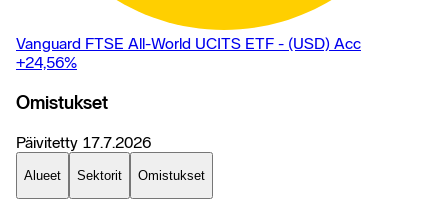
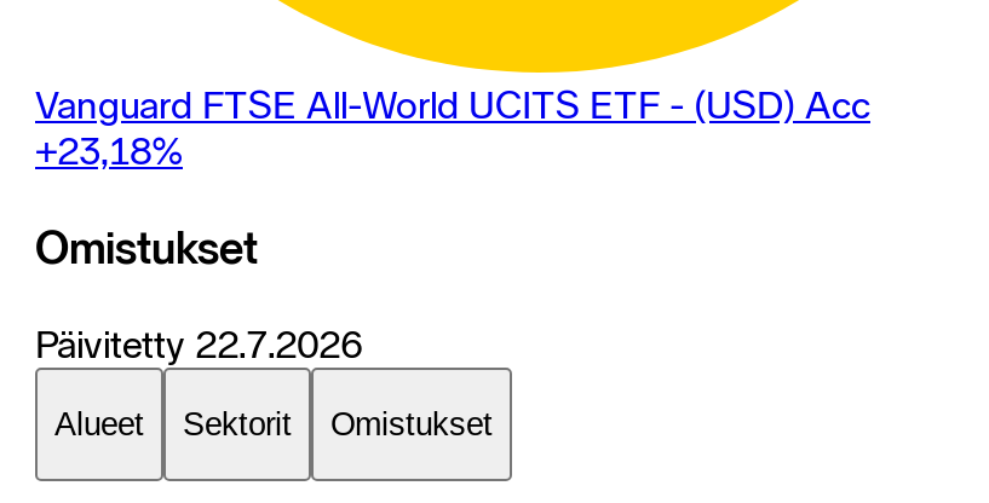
- +24,56%
+ +23,18%

- Päivitetty 17.7.2026
+ Päivitetty 22.7.2026
